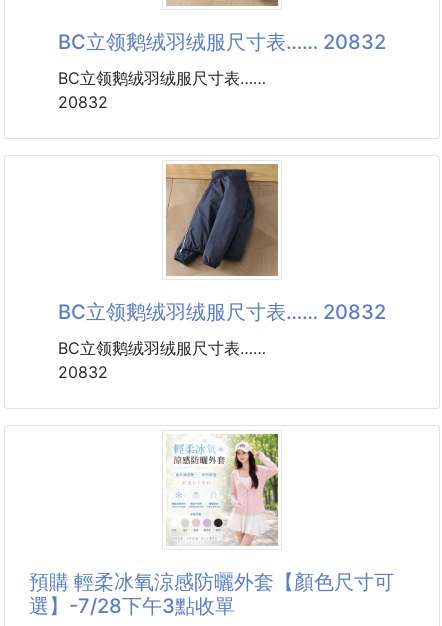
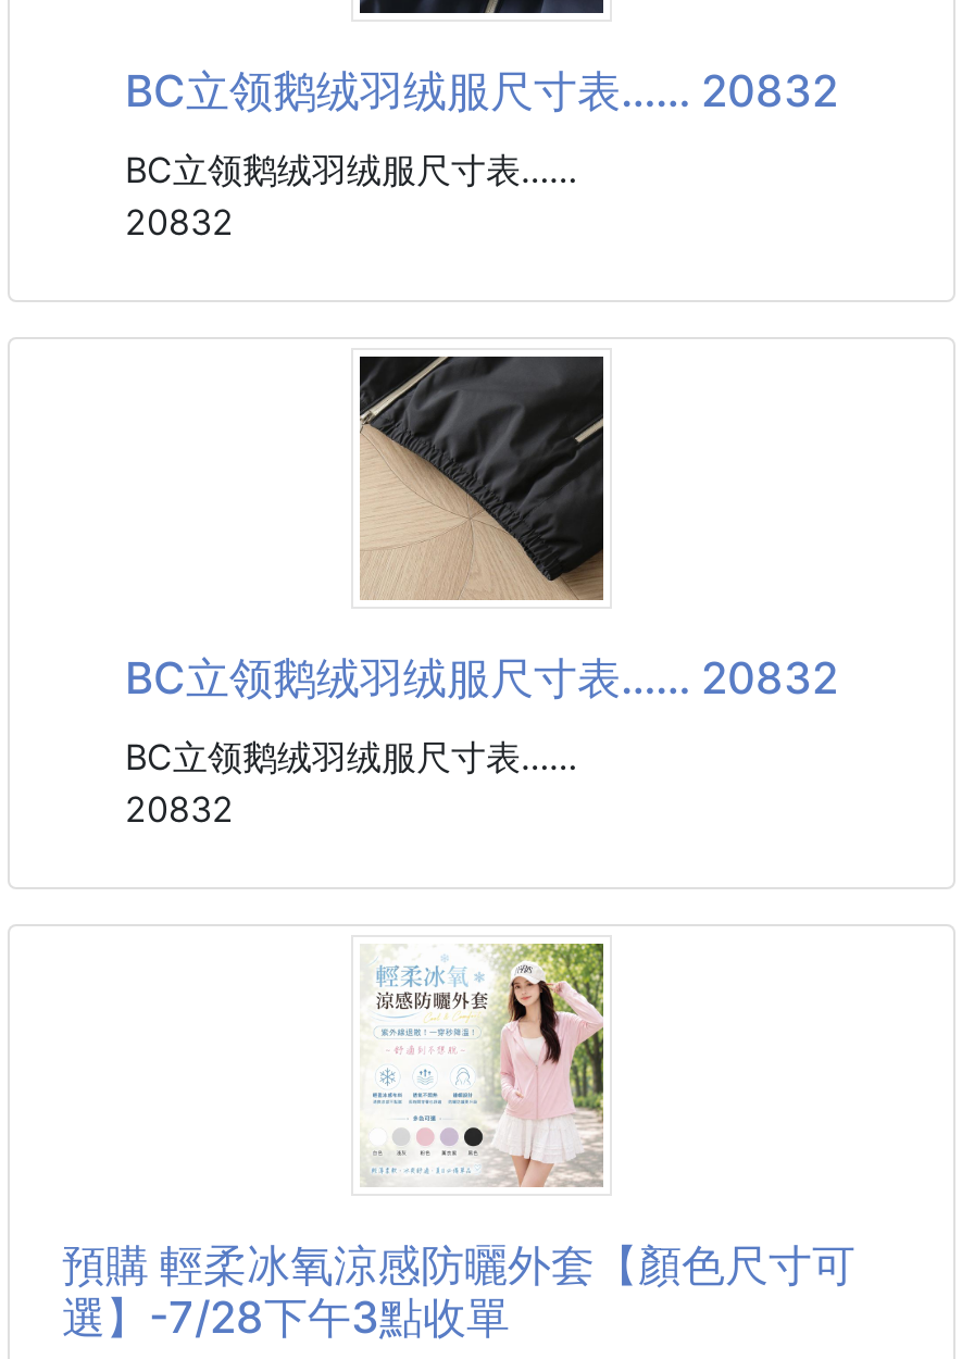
- [image]
+ [image]
